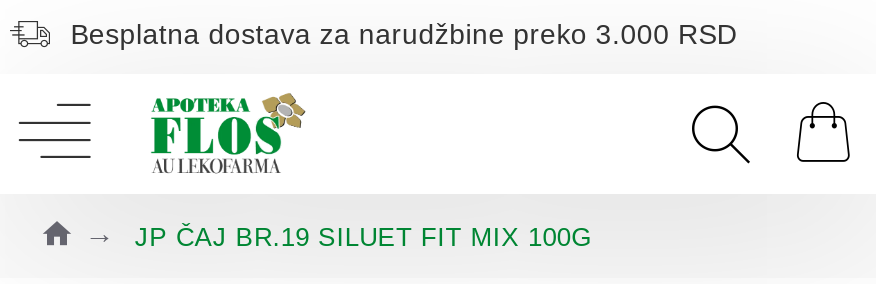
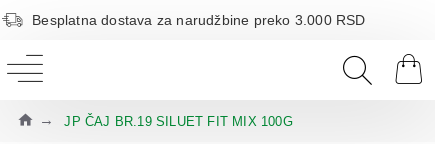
- [image]
